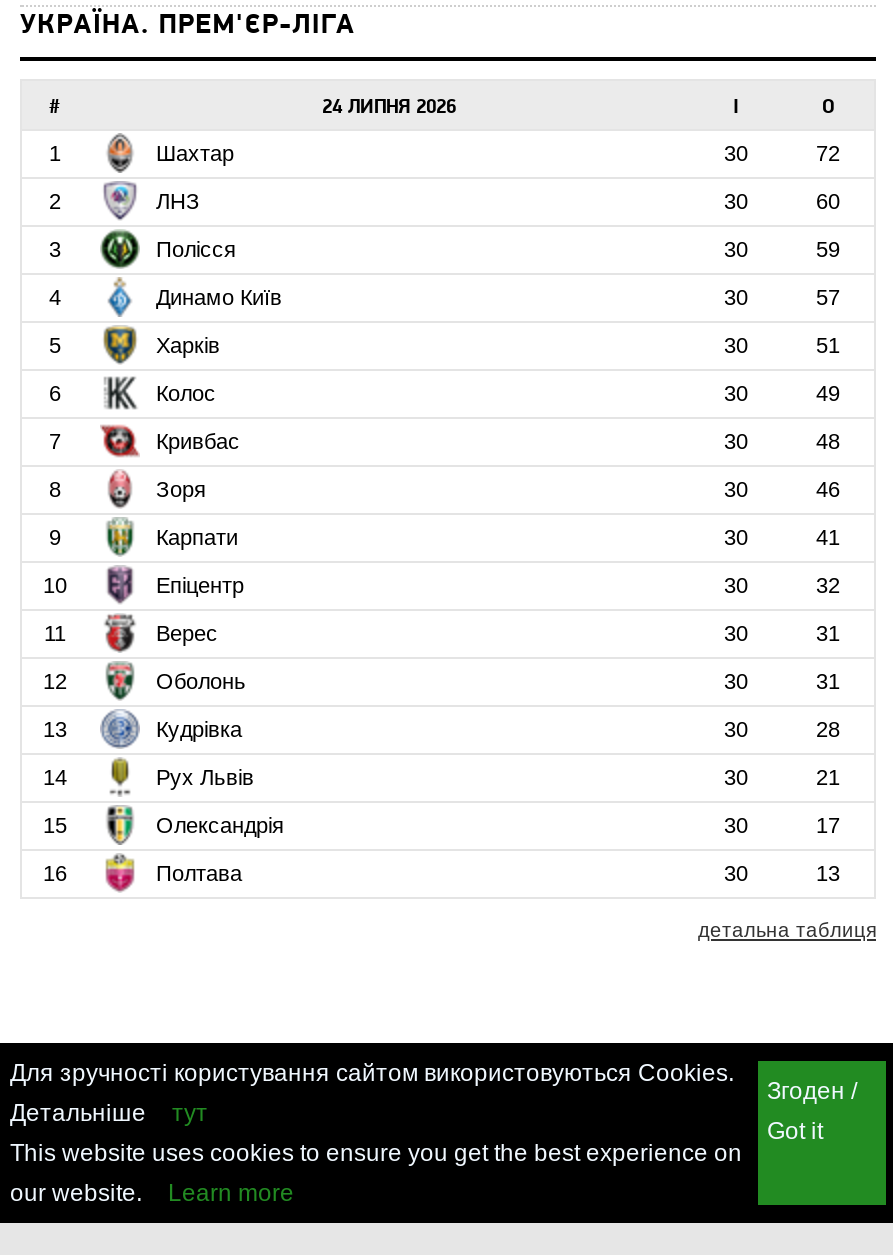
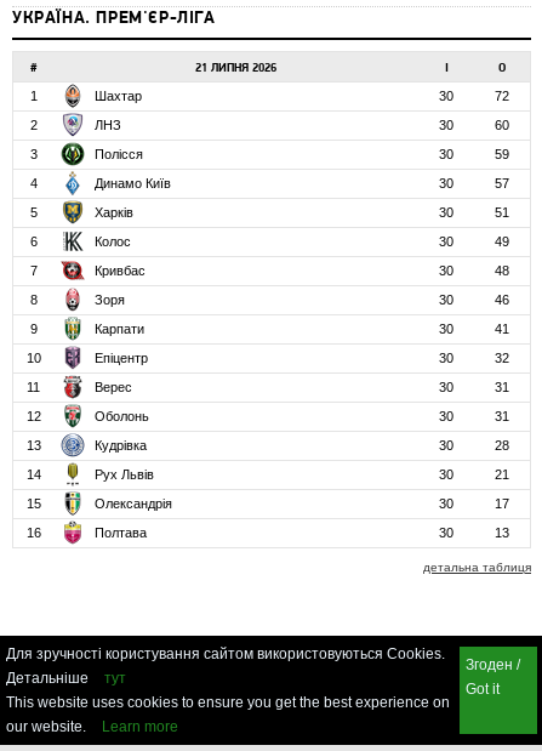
- 24 ЛИПНЯ 2026
+ 21 ЛИПНЯ 2026
